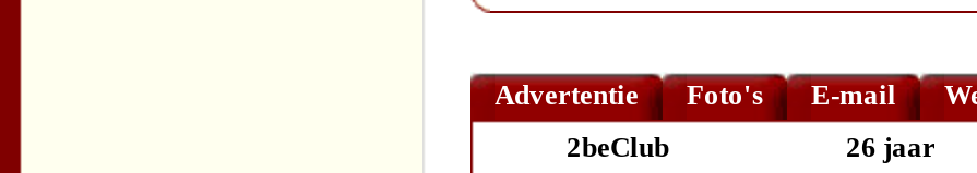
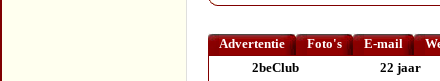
- 26 jaar
+ 22 jaar
